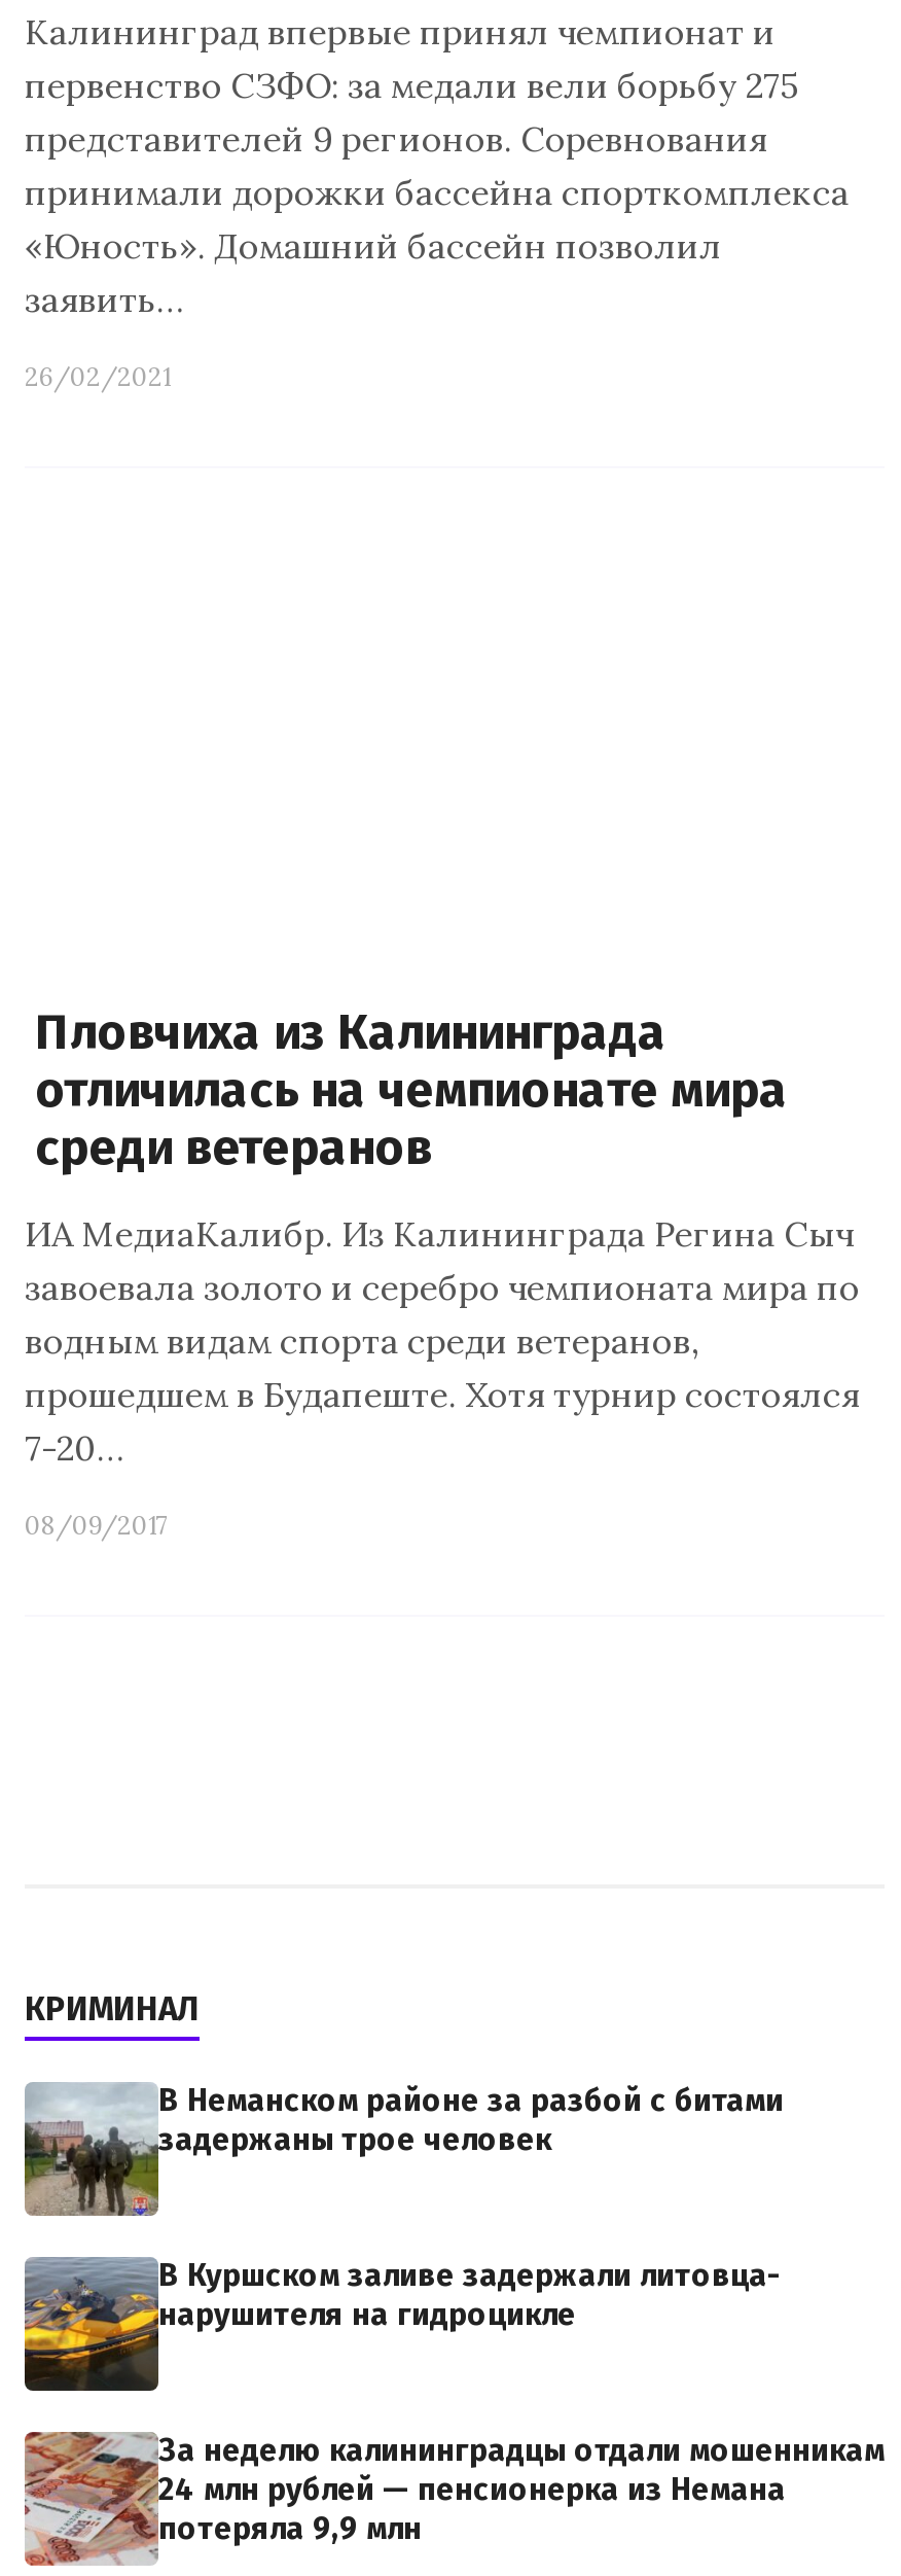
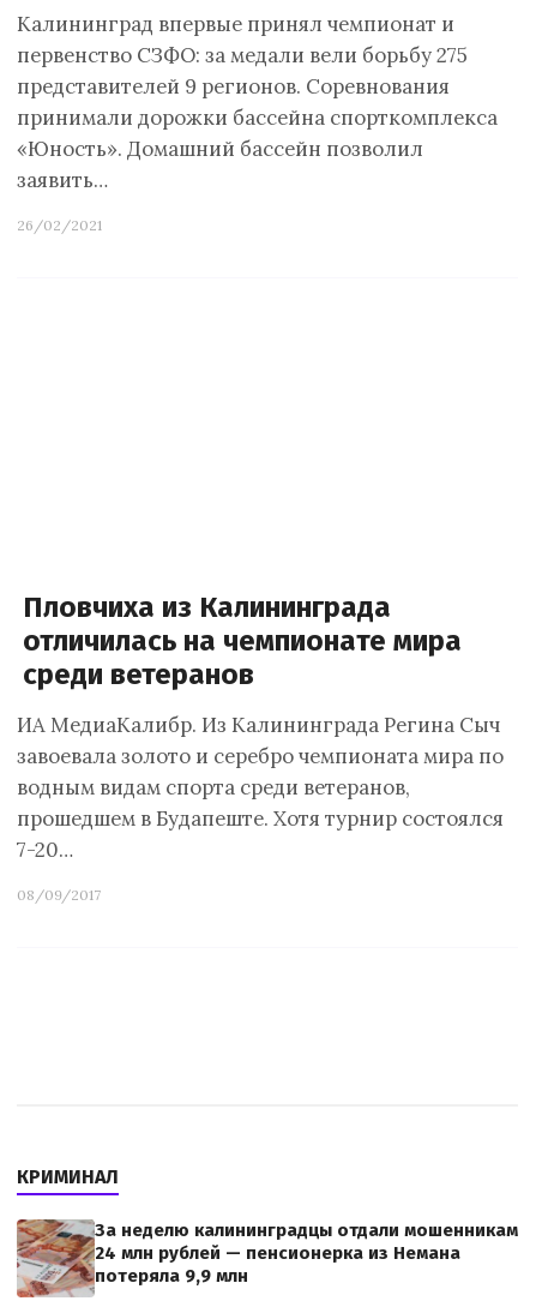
- [image]
- В Неманском районе за разбой с битами
- задержаны трое человек

- [image]
- В Куршском заливе задержали литовца-
- нарушителя на гидроцикле
